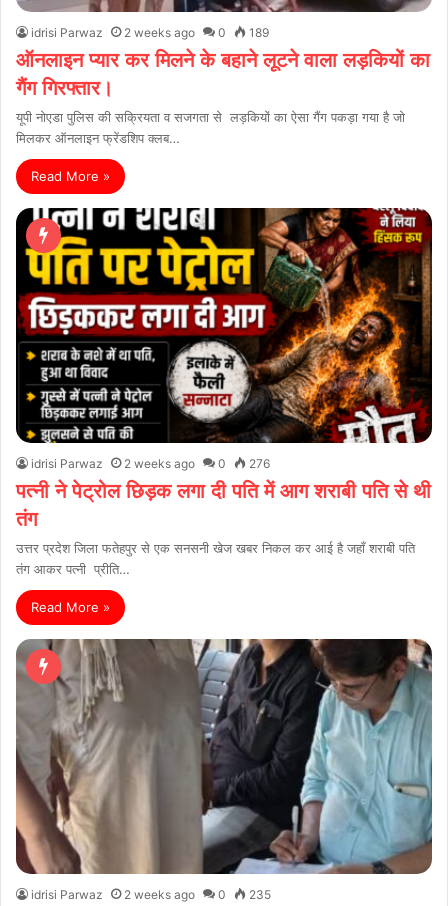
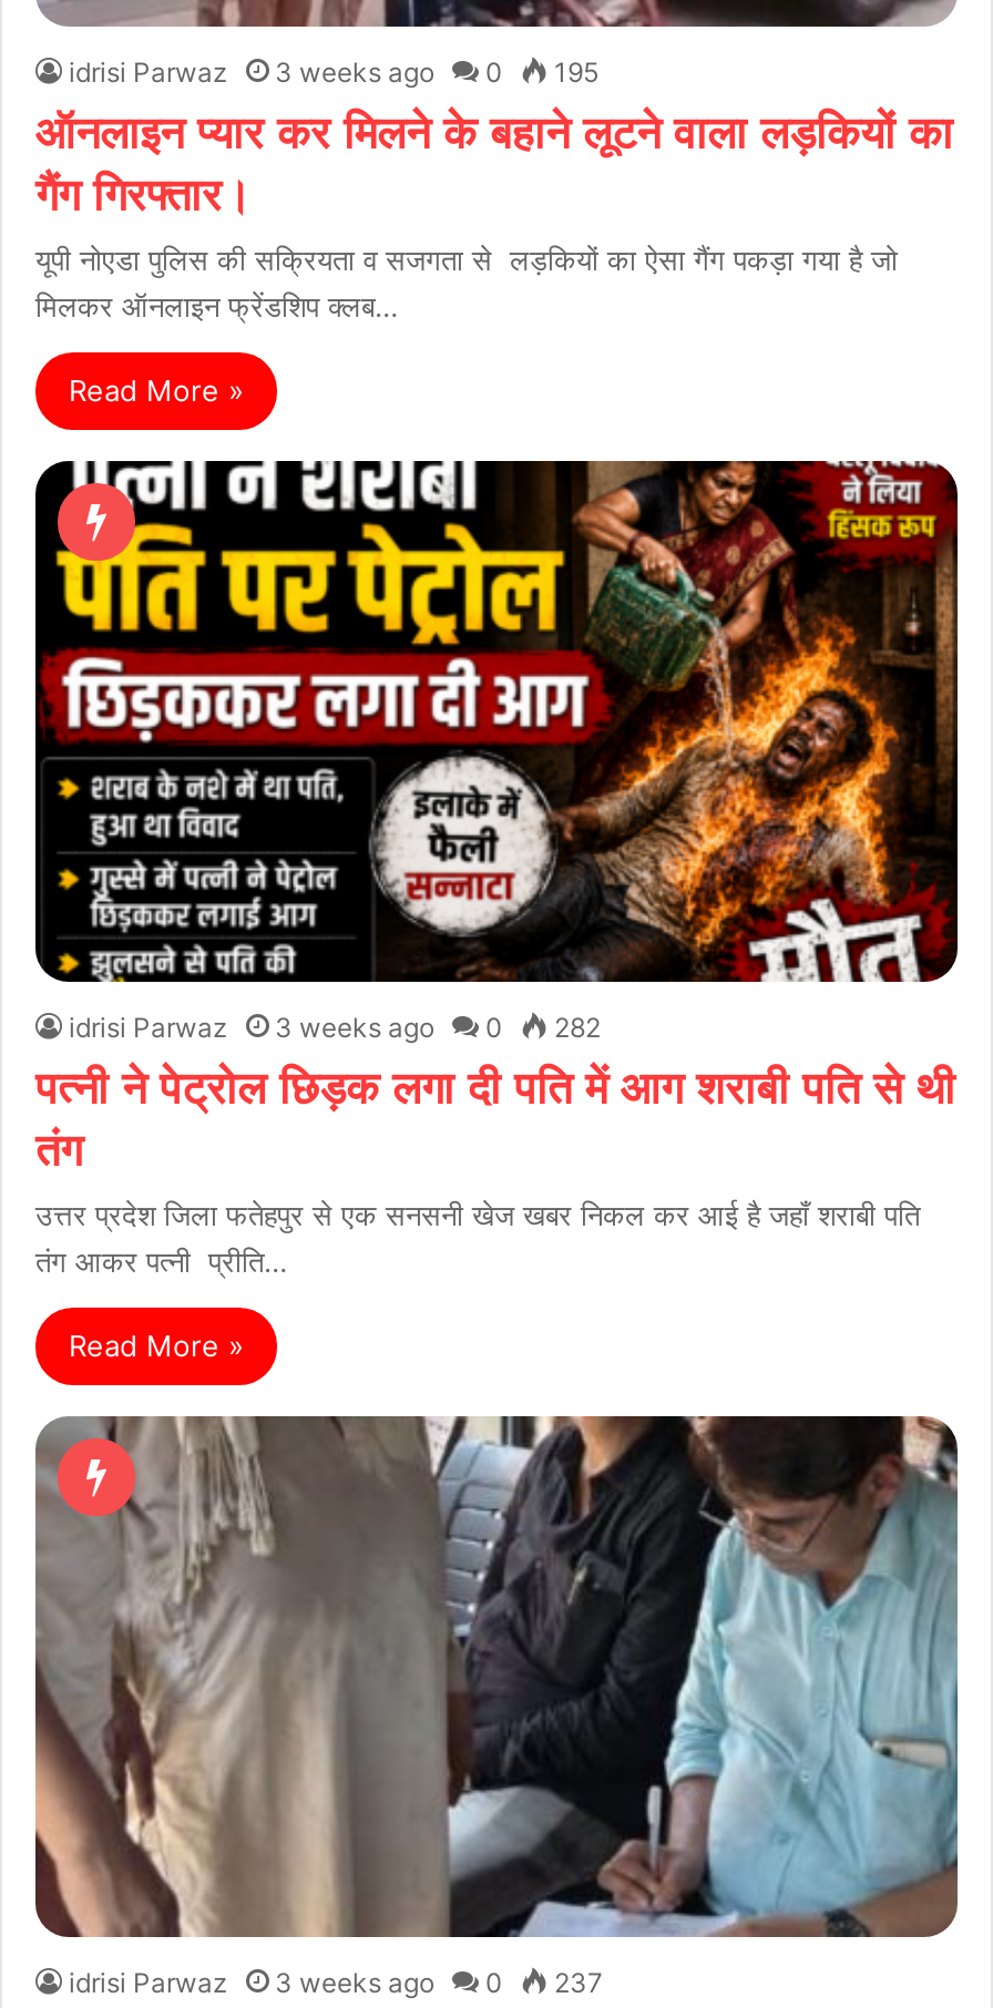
- 2 weeks ago
+ 3 weeks ago

- 189
+ 195

- 2 weeks ago
+ 3 weeks ago

- 276
+ 282

- 2 weeks ago
+ 3 weeks ago

- 235
+ 237
